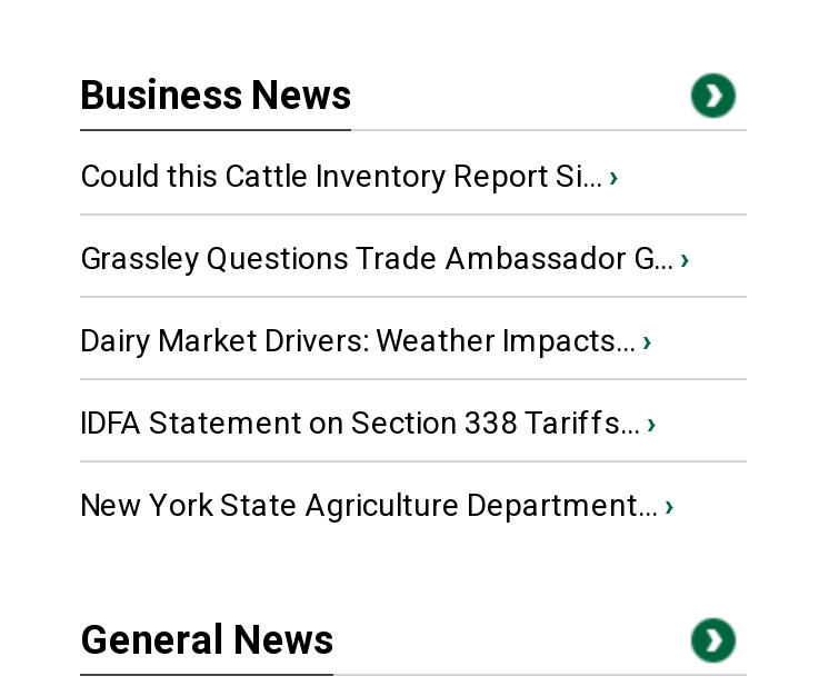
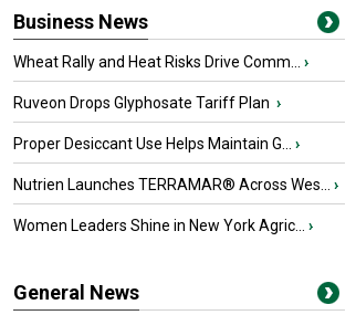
- Could this Cattle Inventory Report Si... ›
+ Wheat Rally and Heat Risks Drive Comm... ›

- Grassley Questions Trade Ambassador G... ›
+ Ruveon Drops Glyphosate Tariff Plan ›

- Dairy Market Drivers: Weather Impacts... ›
+ Proper Desiccant Use Helps Maintain G... ›

- IDFA Statement on Section 338 Tariffs... ›
+ Nutrien Launches TERRAMAR® Across Wes... ›

- New York State Agriculture Department... ›
+ Women Leaders Shine in New York Agric... ›
